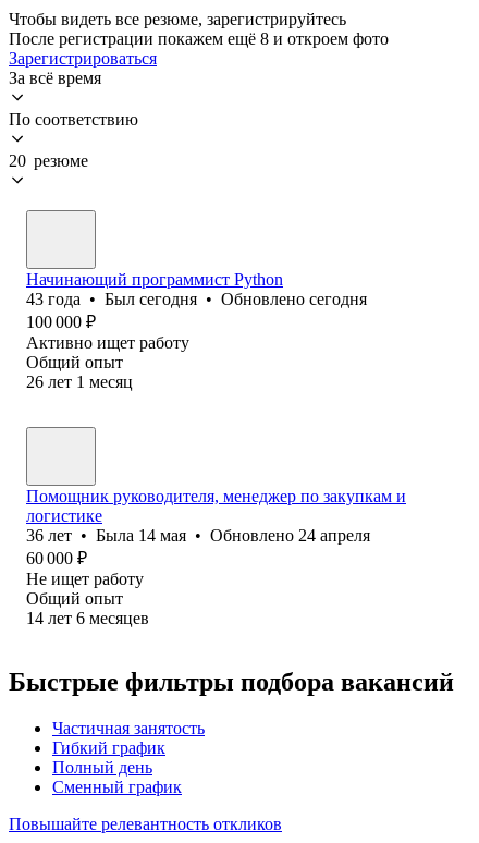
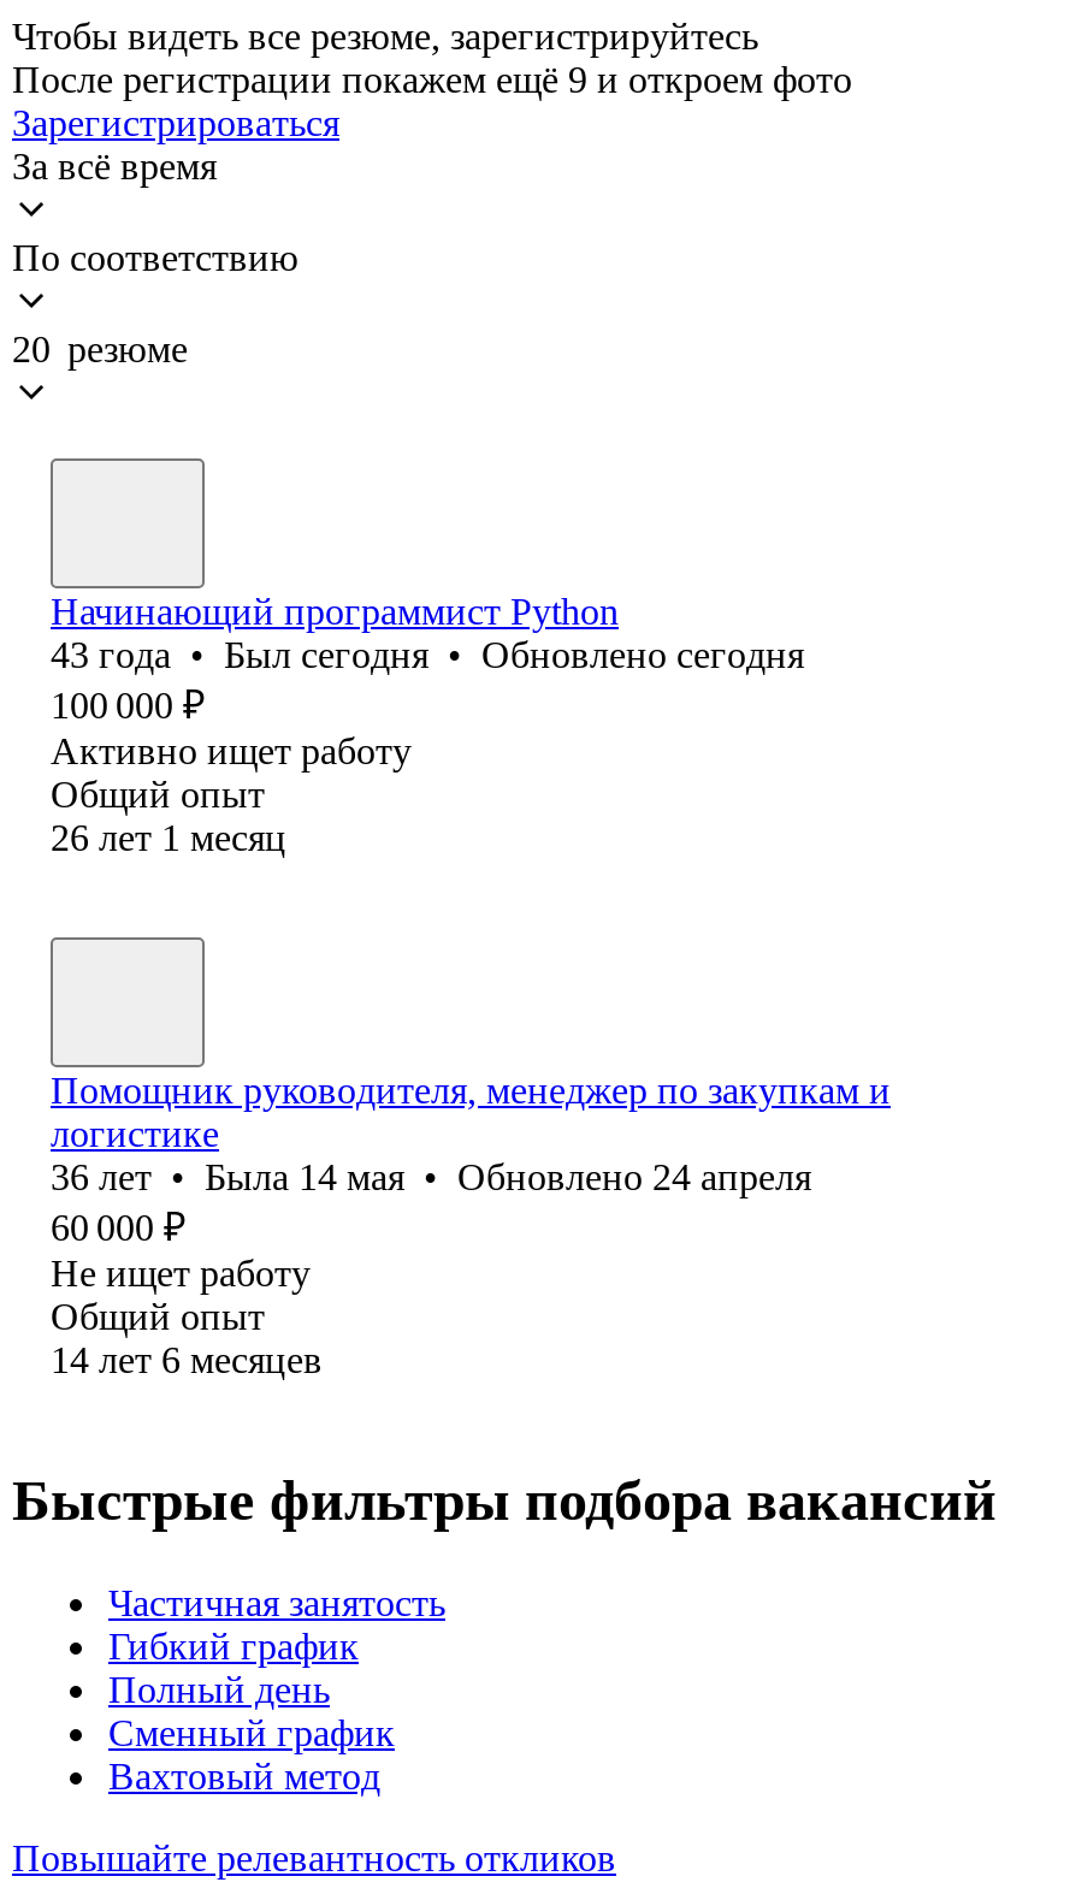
- После регистрации покажем ещё 8 и откроем фото
+ После регистрации покажем ещё 9 и откроем фото

+ Вахтовый метод
